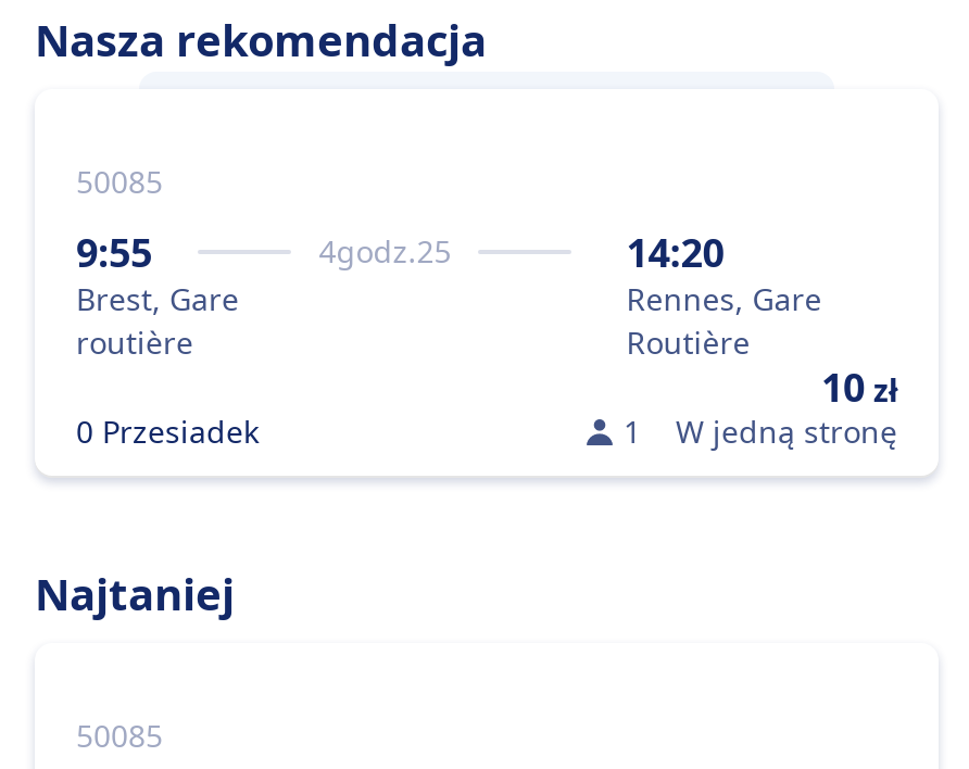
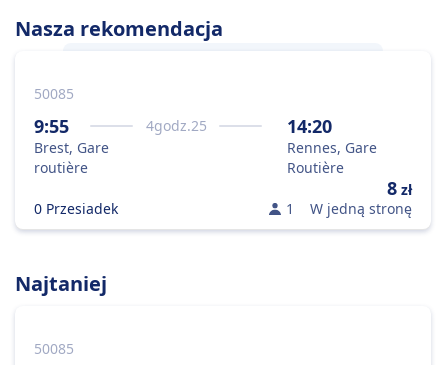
- 10 zł
+ 8 zł
